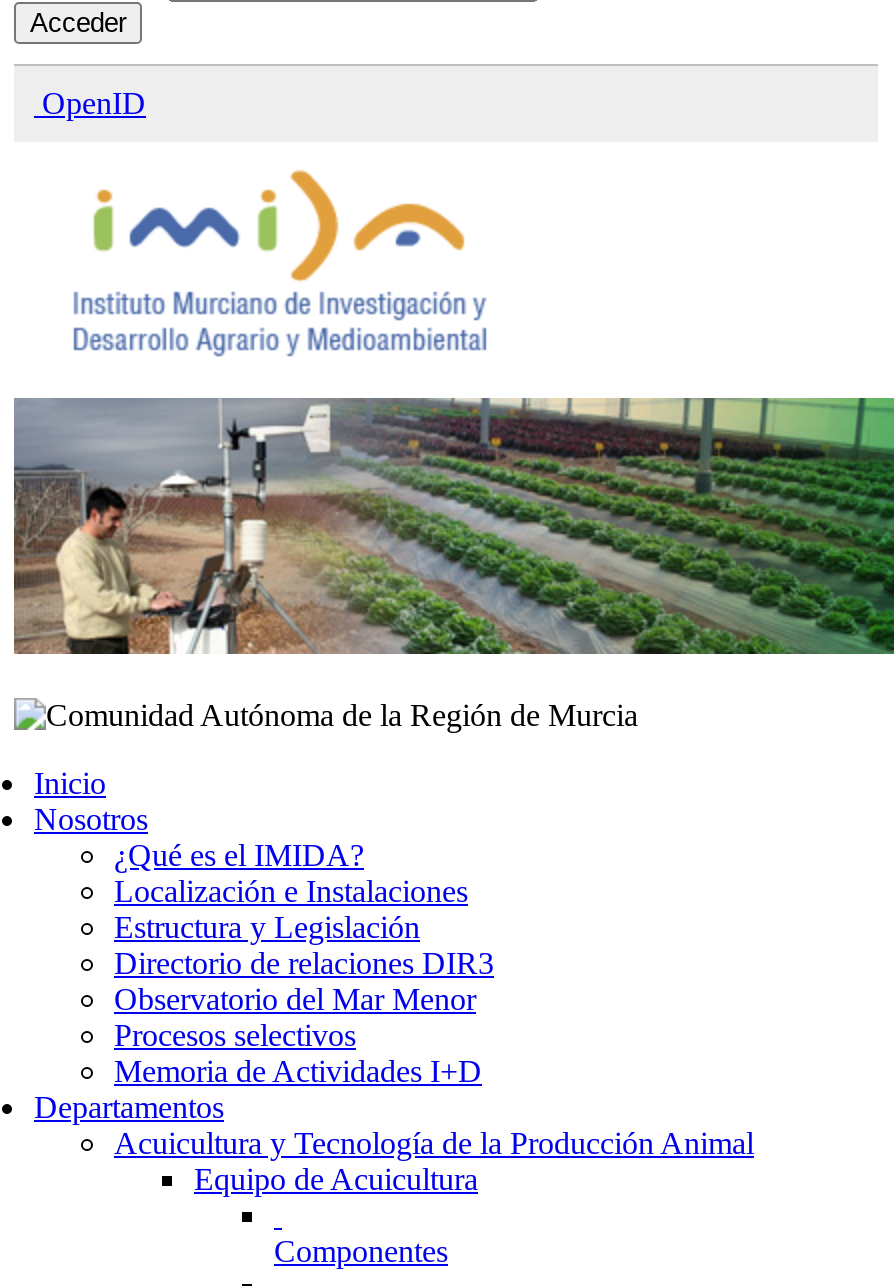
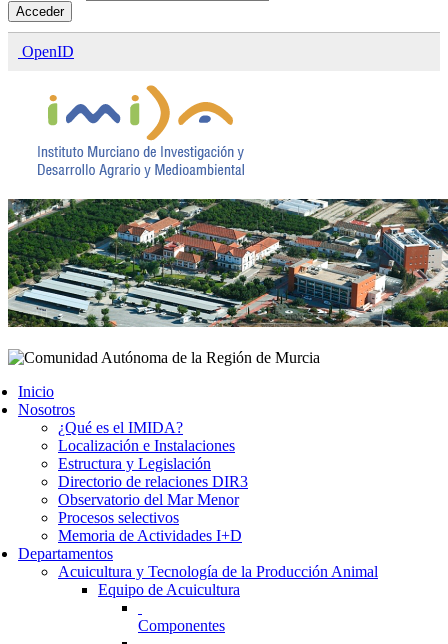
- [image]
+ [image]
